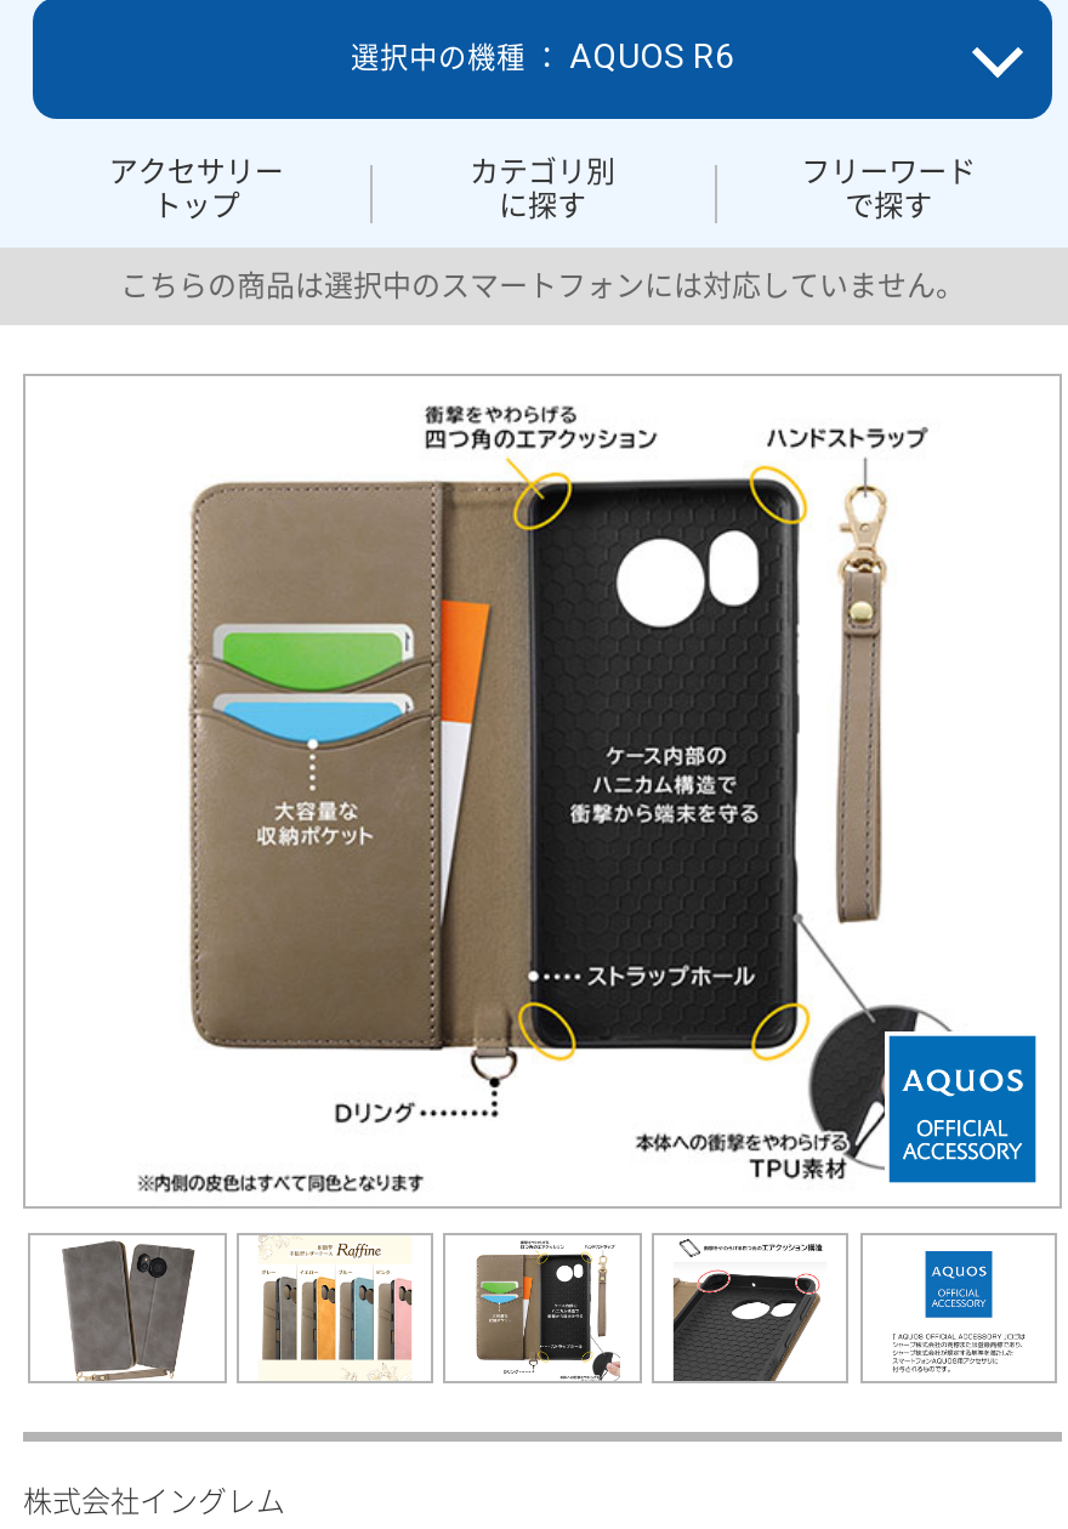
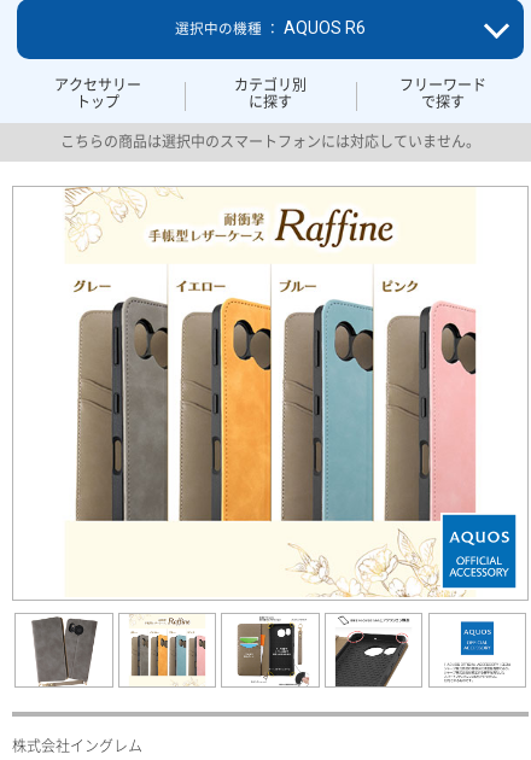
- [image]
+ [image]
